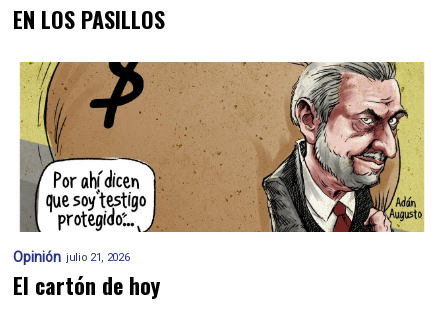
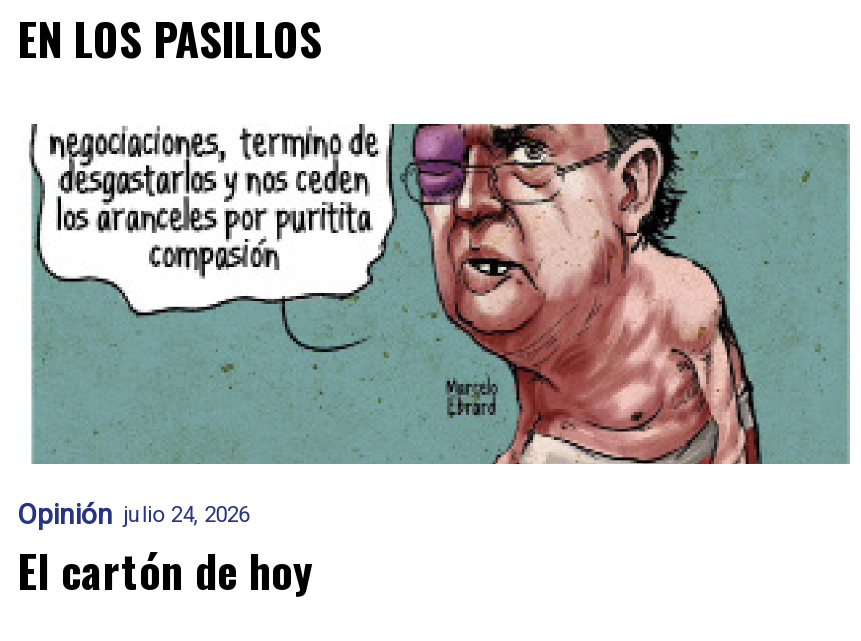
- [image]
- Opinión julio 21, 2026
+ [image]
+ Opinión julio 24, 2026
